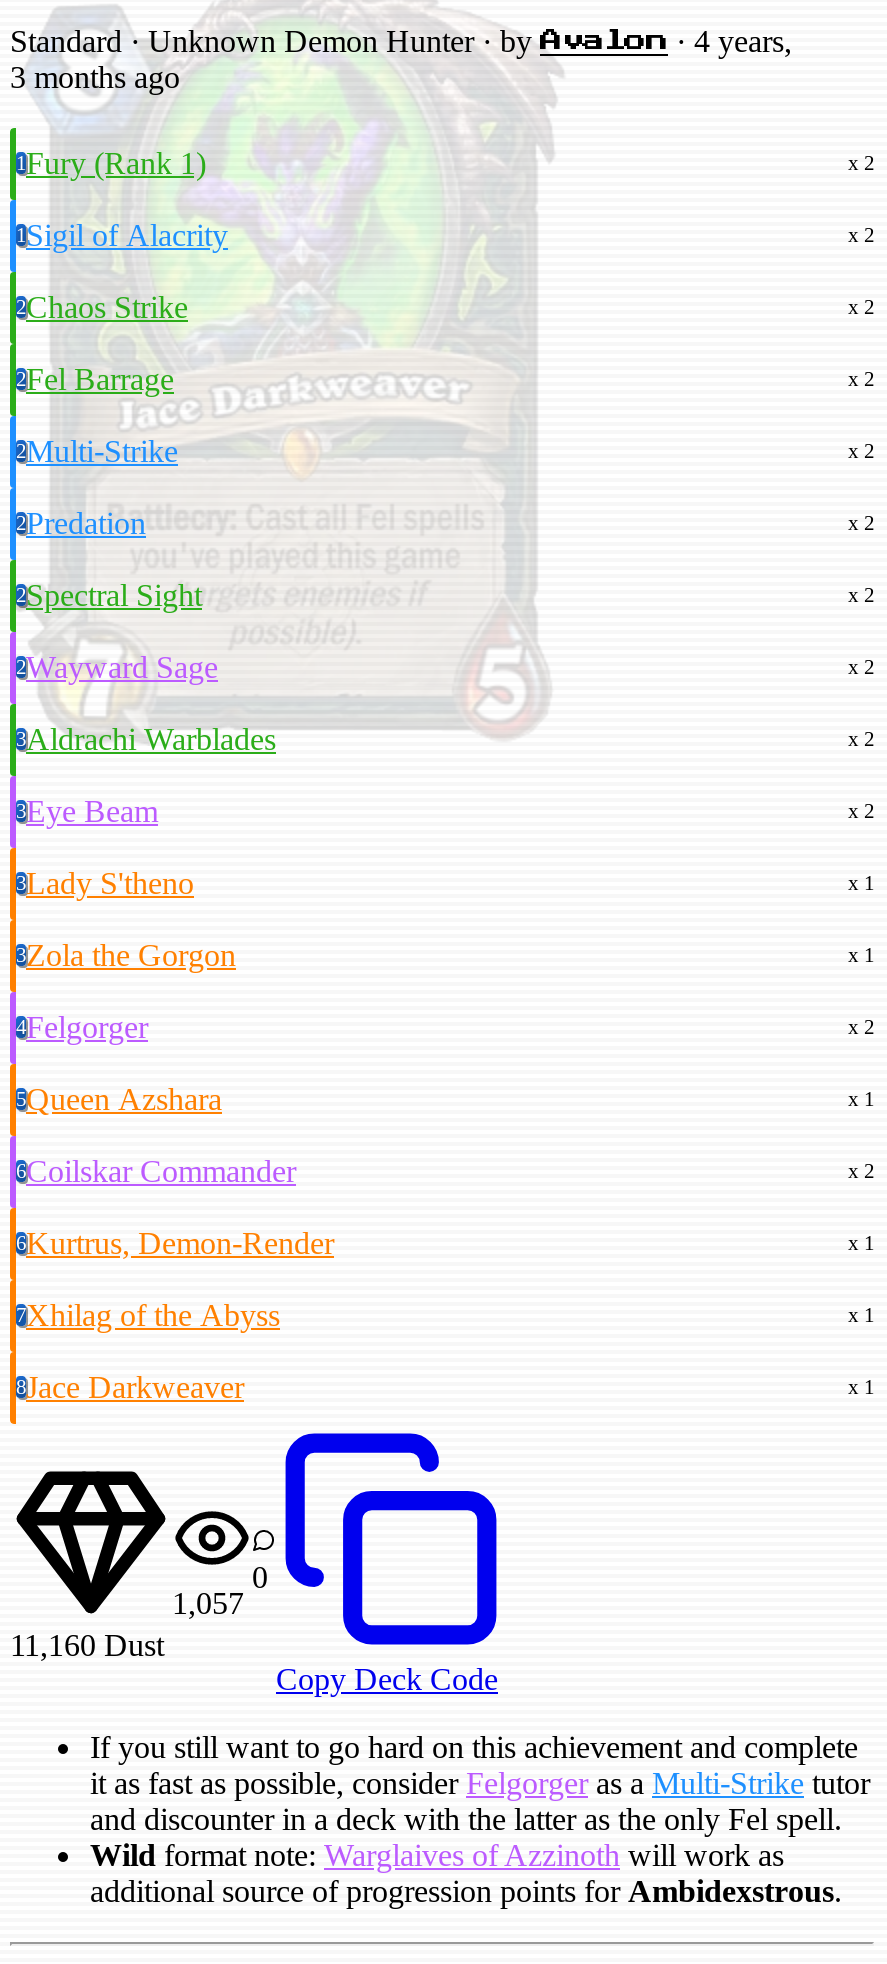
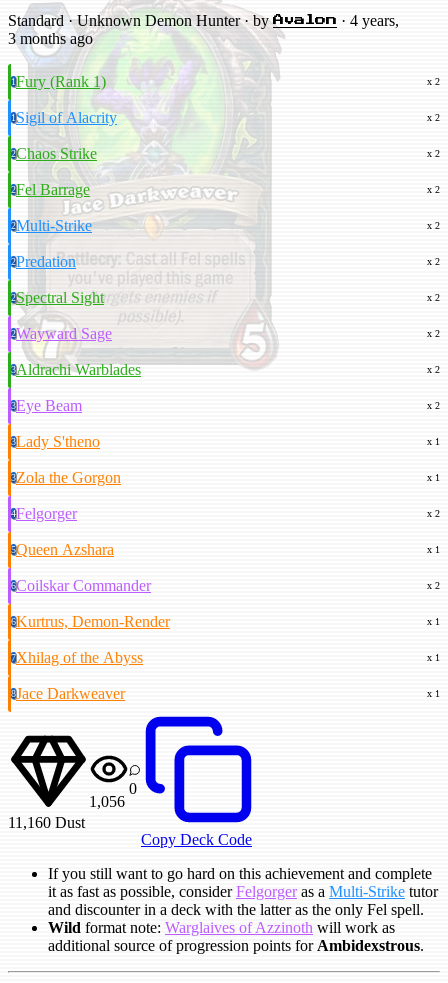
- 1,057
+ 1,056
